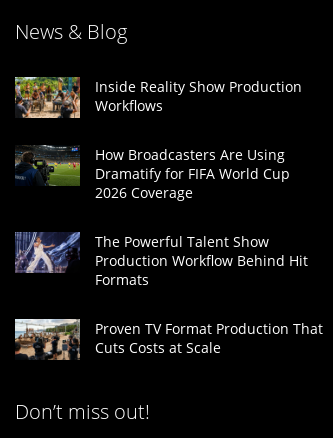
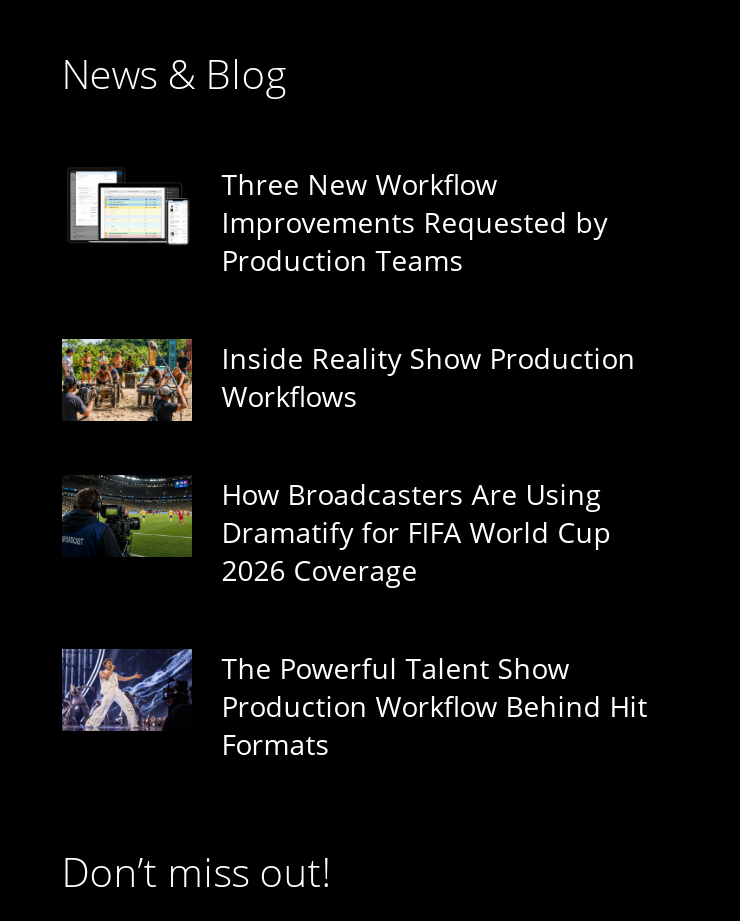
+ [image]
+ Three New Workflow
+ Improvements Requested by
+ Production Teams

moved down: [image] | Inside Reality Show Production | Workflows | ... | Production Workflow Behind Hit | Formats

- [image]
- Proven TV Format Production That
- Cuts Costs at Scale
